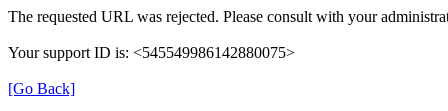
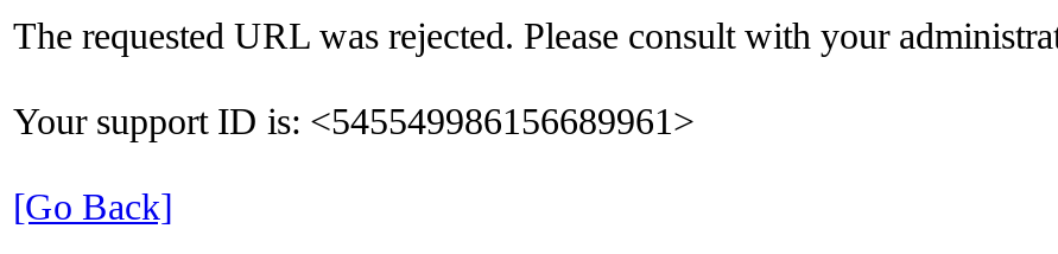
- Your support ID is: <545549986142880075>
+ Your support ID is: <545549986156689961>
